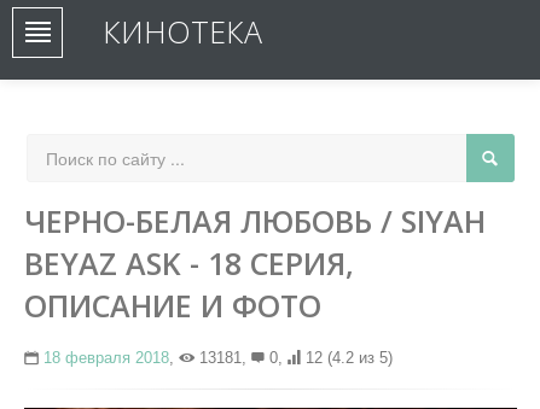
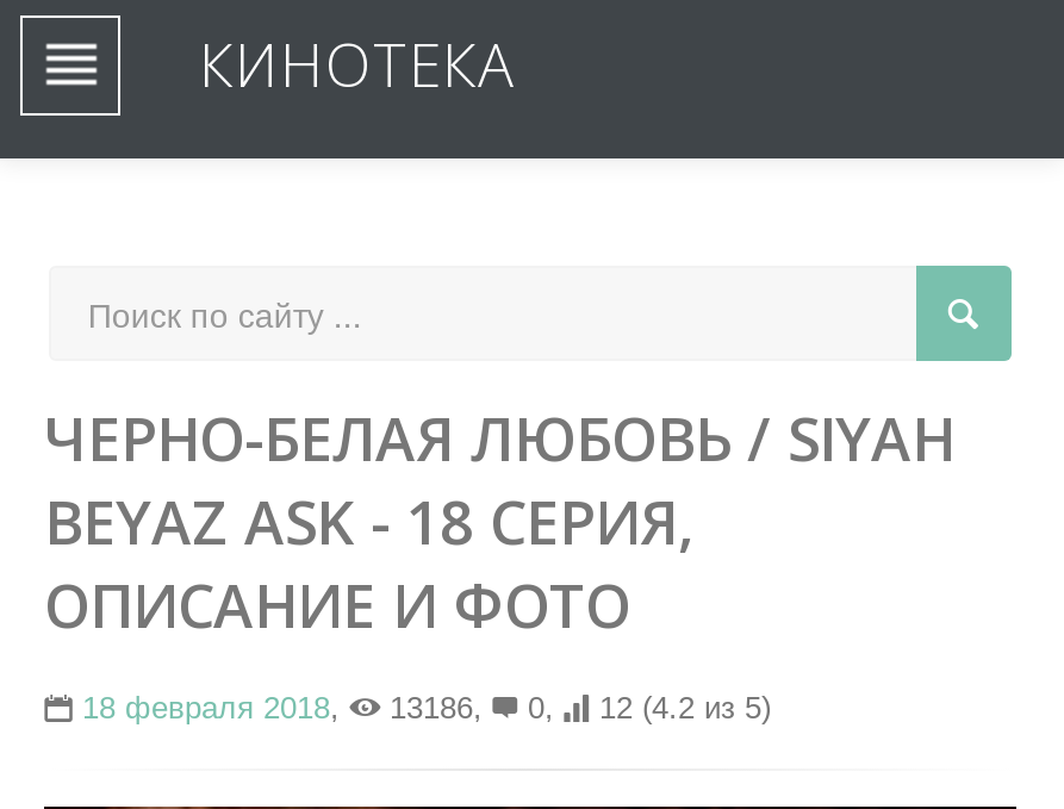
- 18 февраля 2018, 13181, 0, 12 (4.2 из 5)
+ 18 февраля 2018, 13186, 0, 12 (4.2 из 5)
